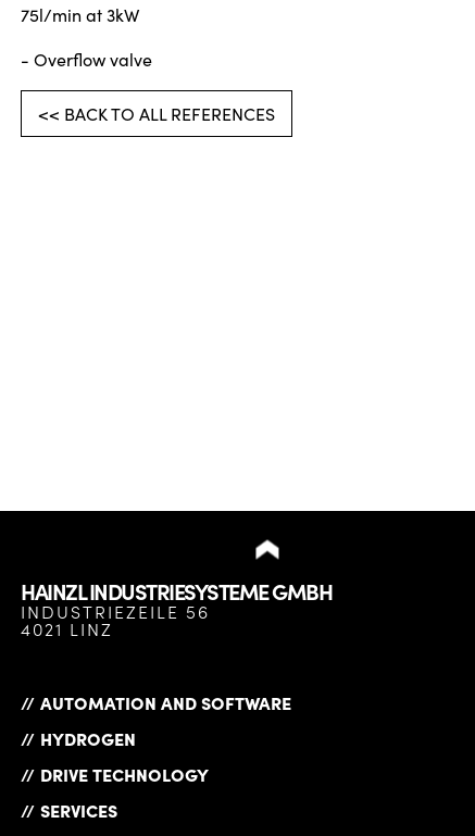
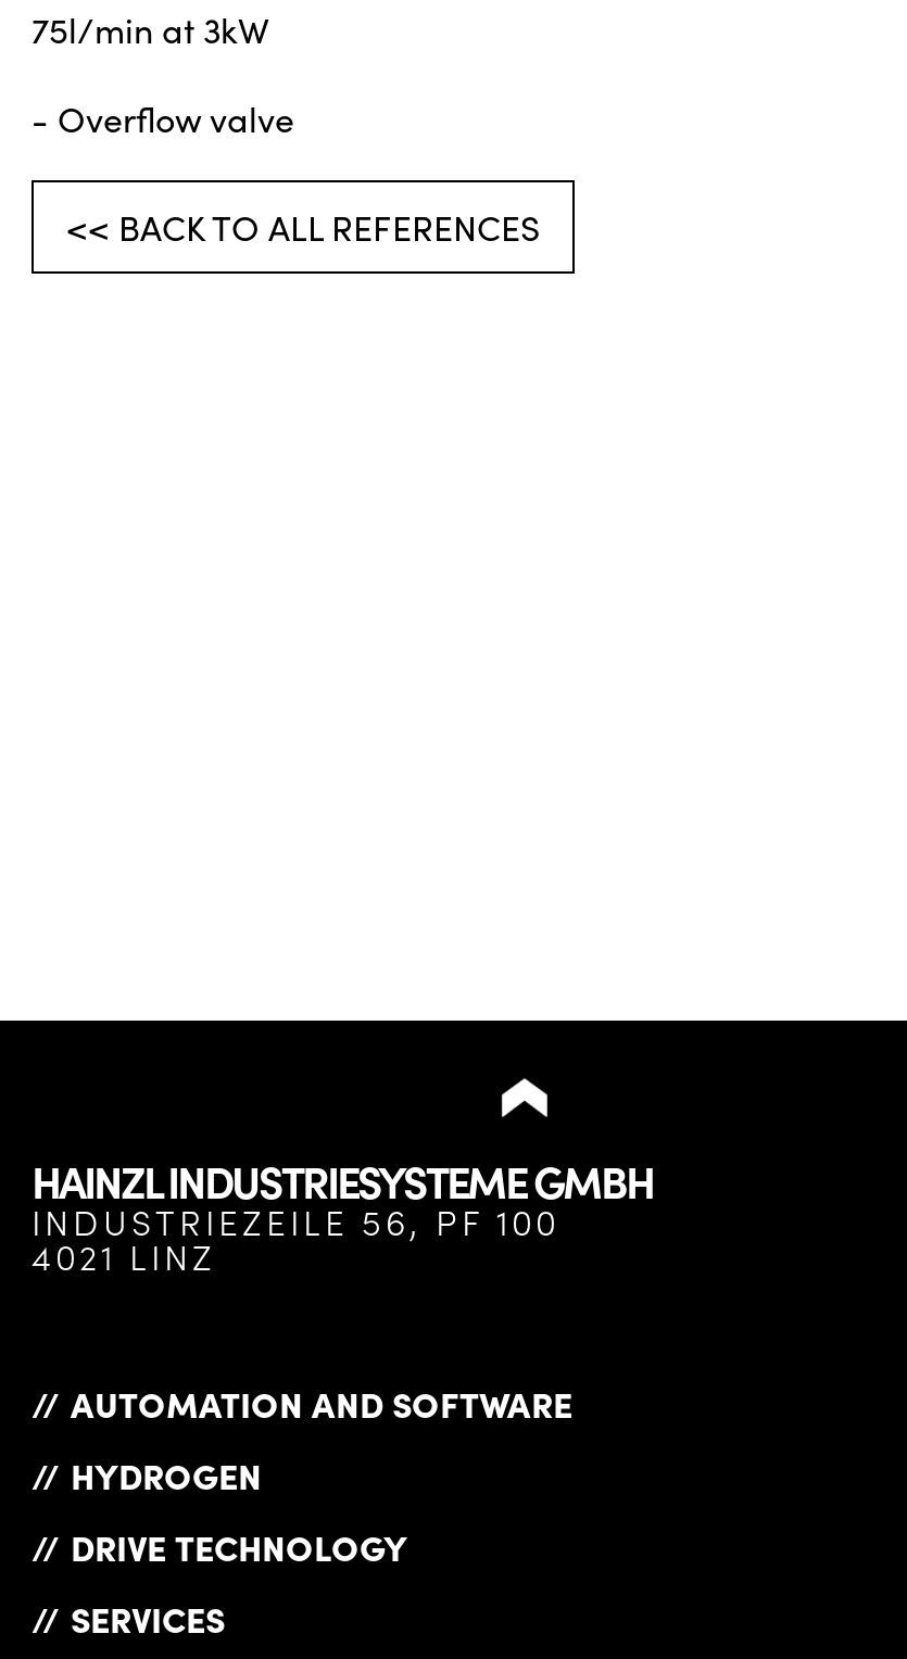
- INDUSTRIEZEILE 56
+ INDUSTRIEZEILE 56, PF 100
